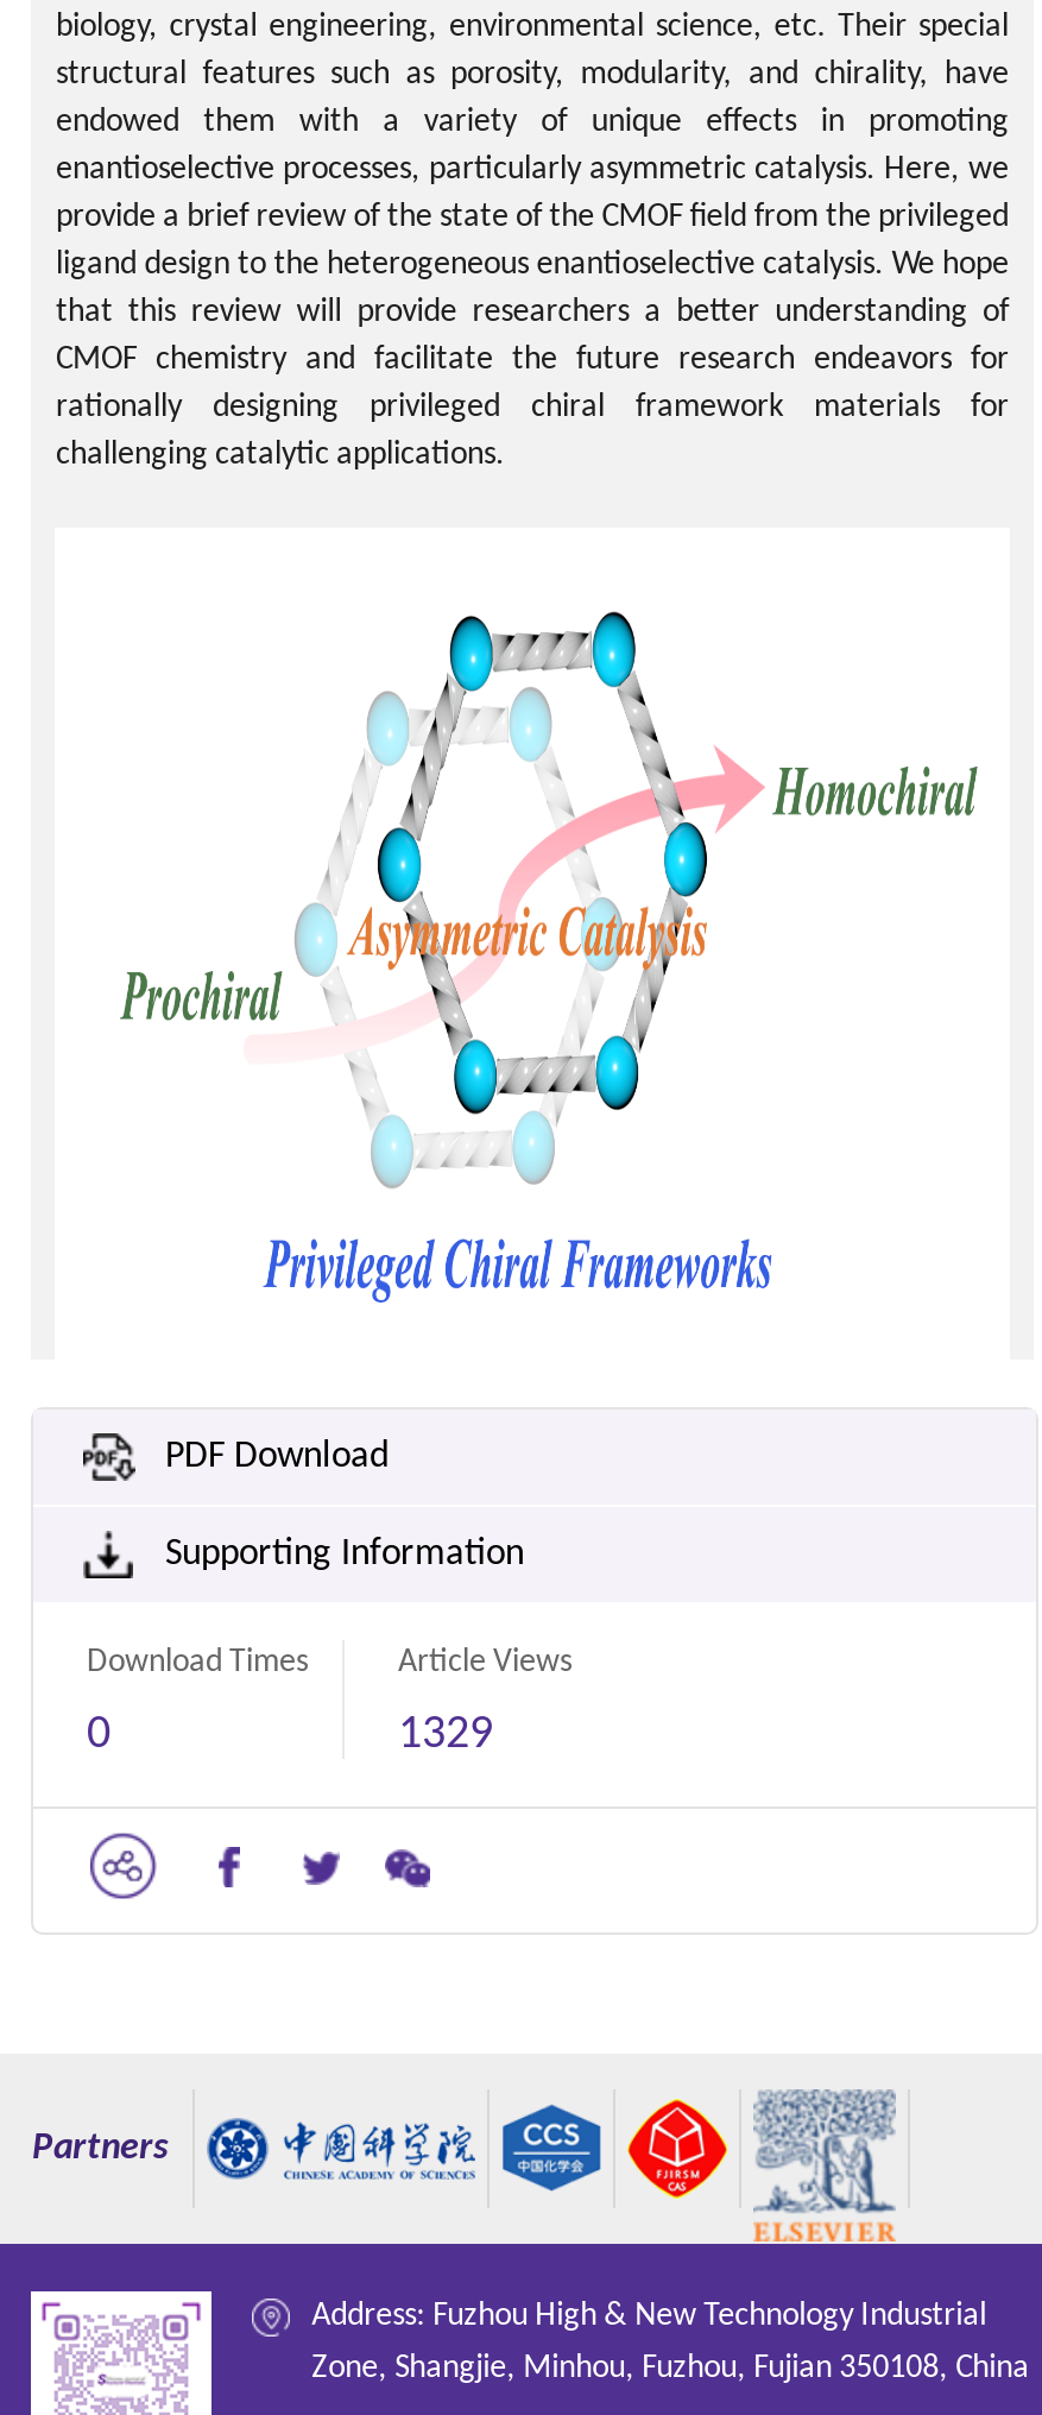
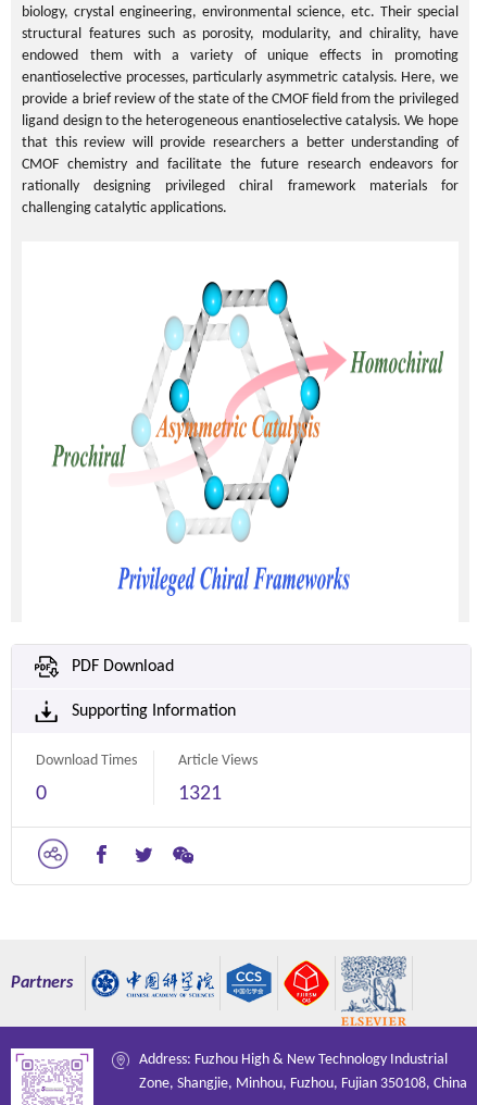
- 1329
+ 1321
